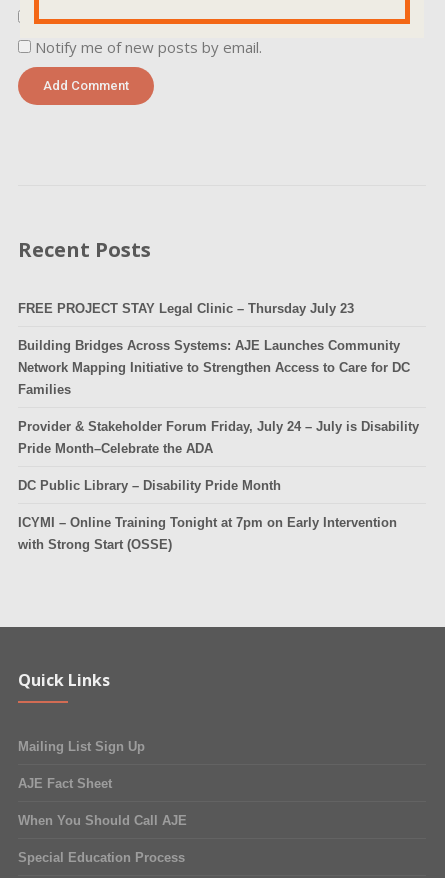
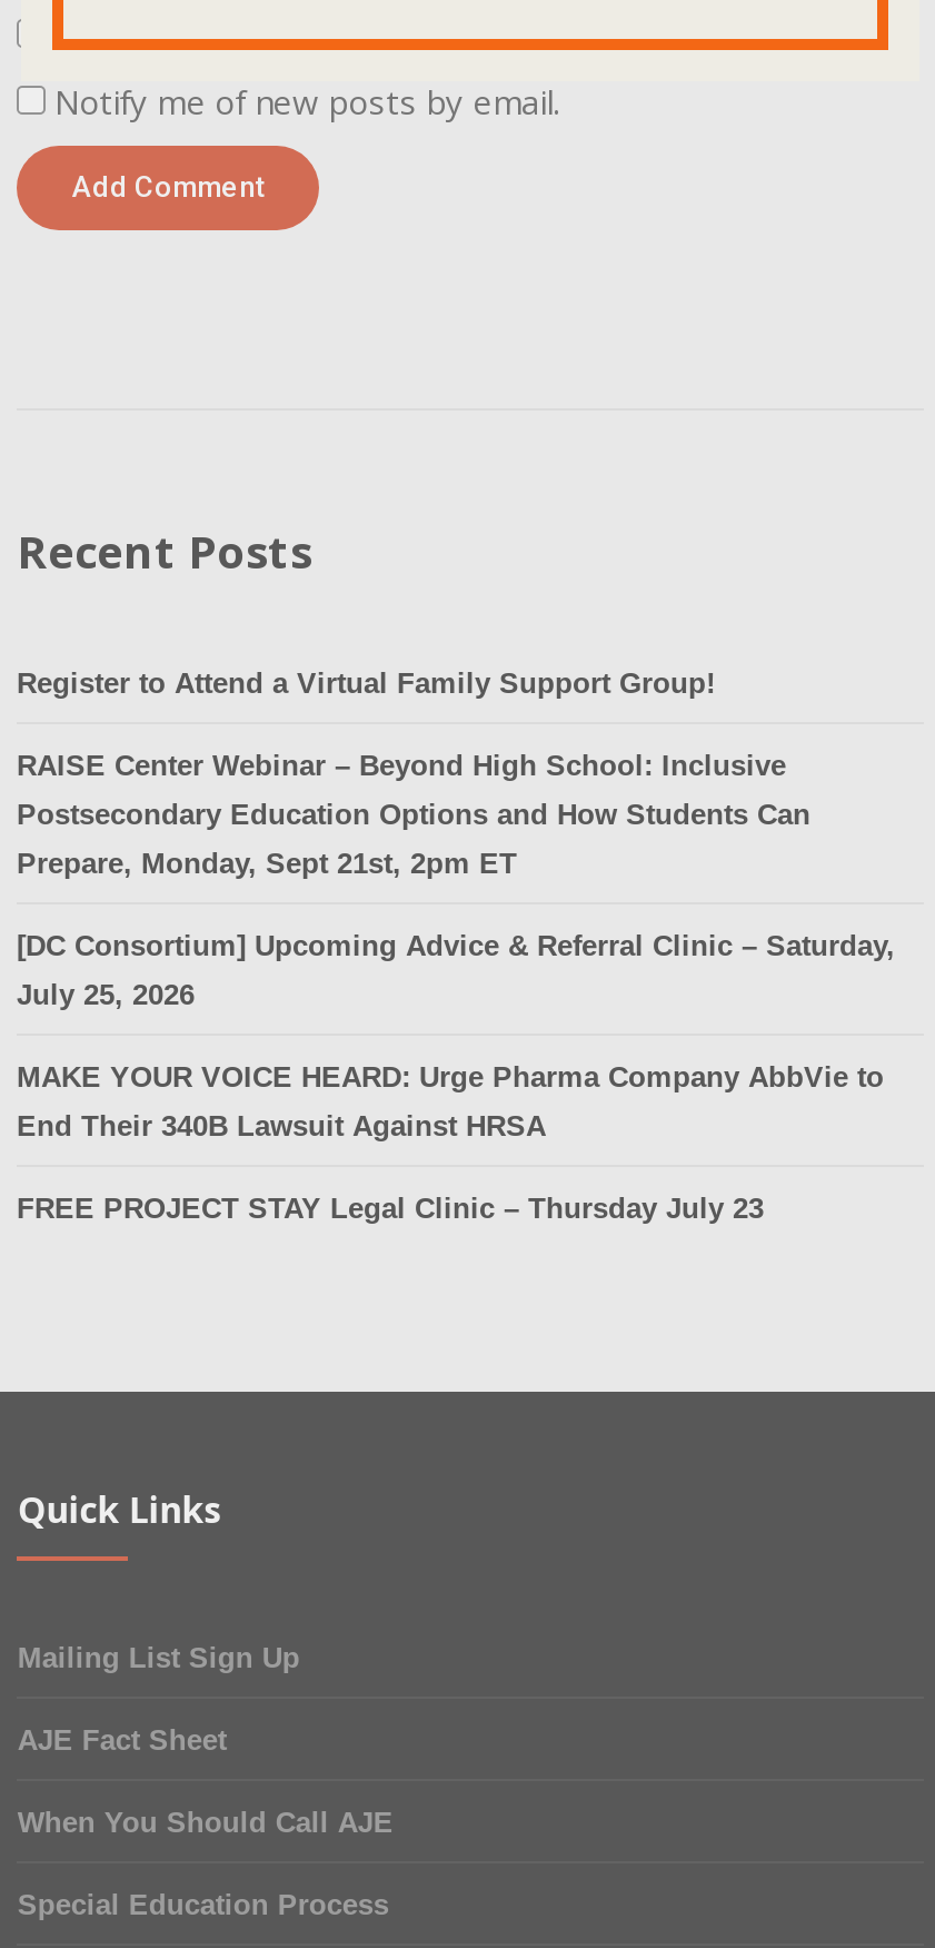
+ Register to Attend a Virtual Family Support Group!
+ RAISE Center Webinar – Beyond High School: Inclusive
+ Postsecondary Education Options and How Students Can
+ Prepare, Monday, Sept 21st, 2pm ET
+ [DC Consortium] Upcoming Advice & Referral Clinic – Saturday,
+ July 25, 2026
+ MAKE YOUR VOICE HEARD: Urge Pharma Company AbbVie to
+ End Their 340B Lawsuit Against HRSA

moved down: FREE PROJECT STAY Legal Clinic – Thursday July 23

- Building Bridges Across Systems: AJE Launches Community
- Network Mapping Initiative to Strengthen Access to Care for DC
- Families
- Provider & Stakeholder Forum Friday, July 24 – July is Disability
- Pride Month–Celebrate the ADA
- DC Public Library – Disability Pride Month
- ICYMI – Online Training Tonight at 7pm on Early Intervention
- with Strong Start (OSSE)
